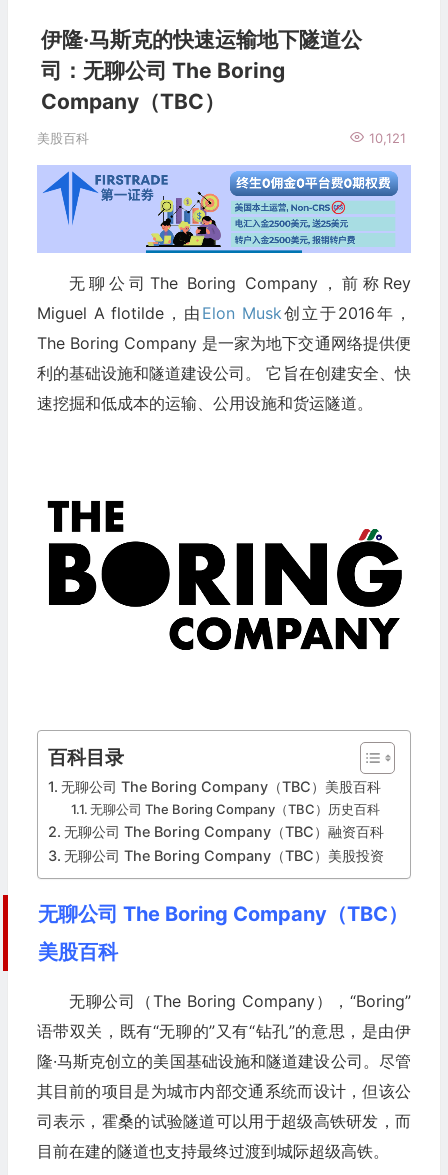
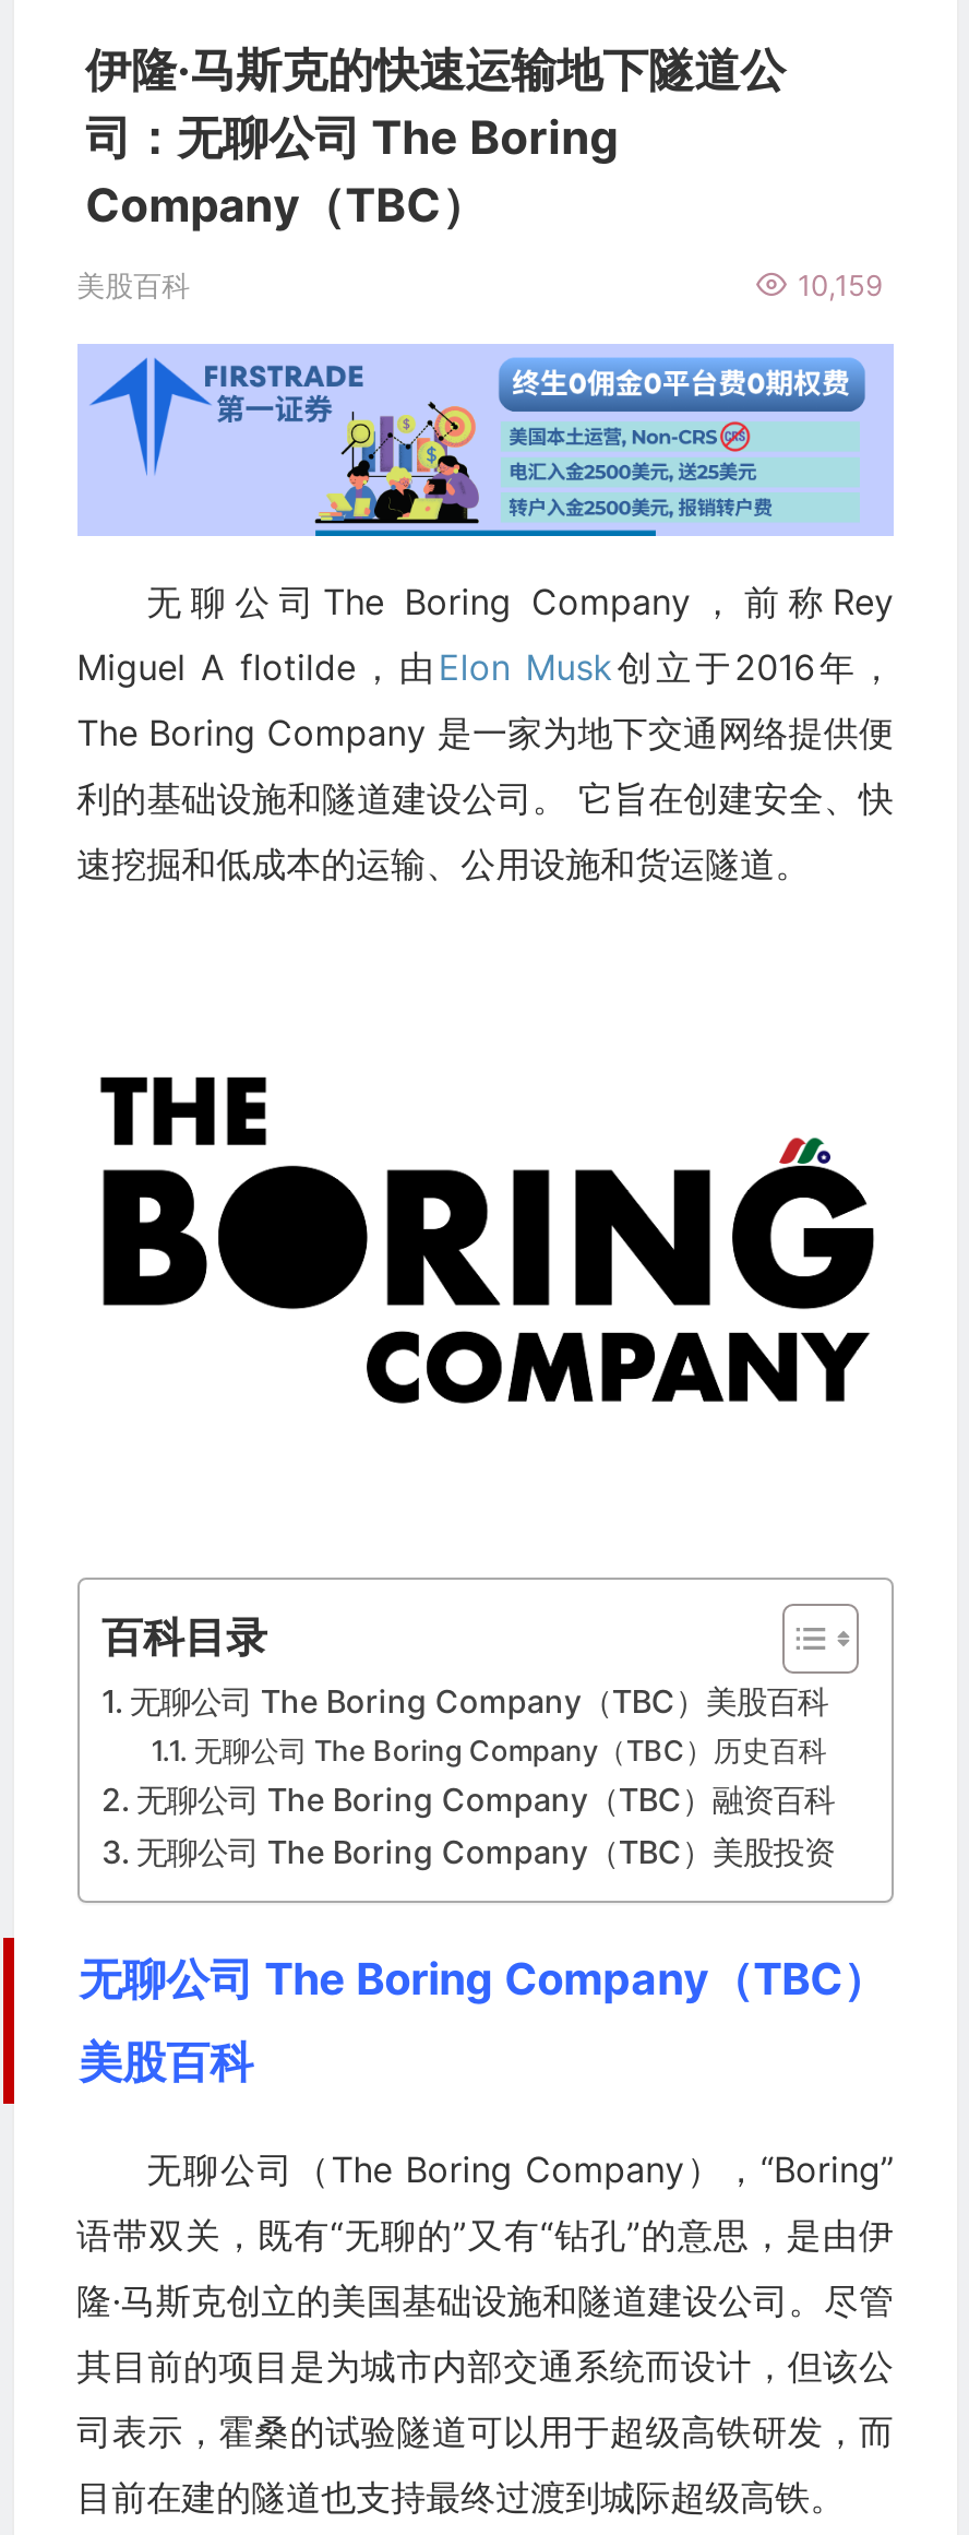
- 10,121
+ 10,159
